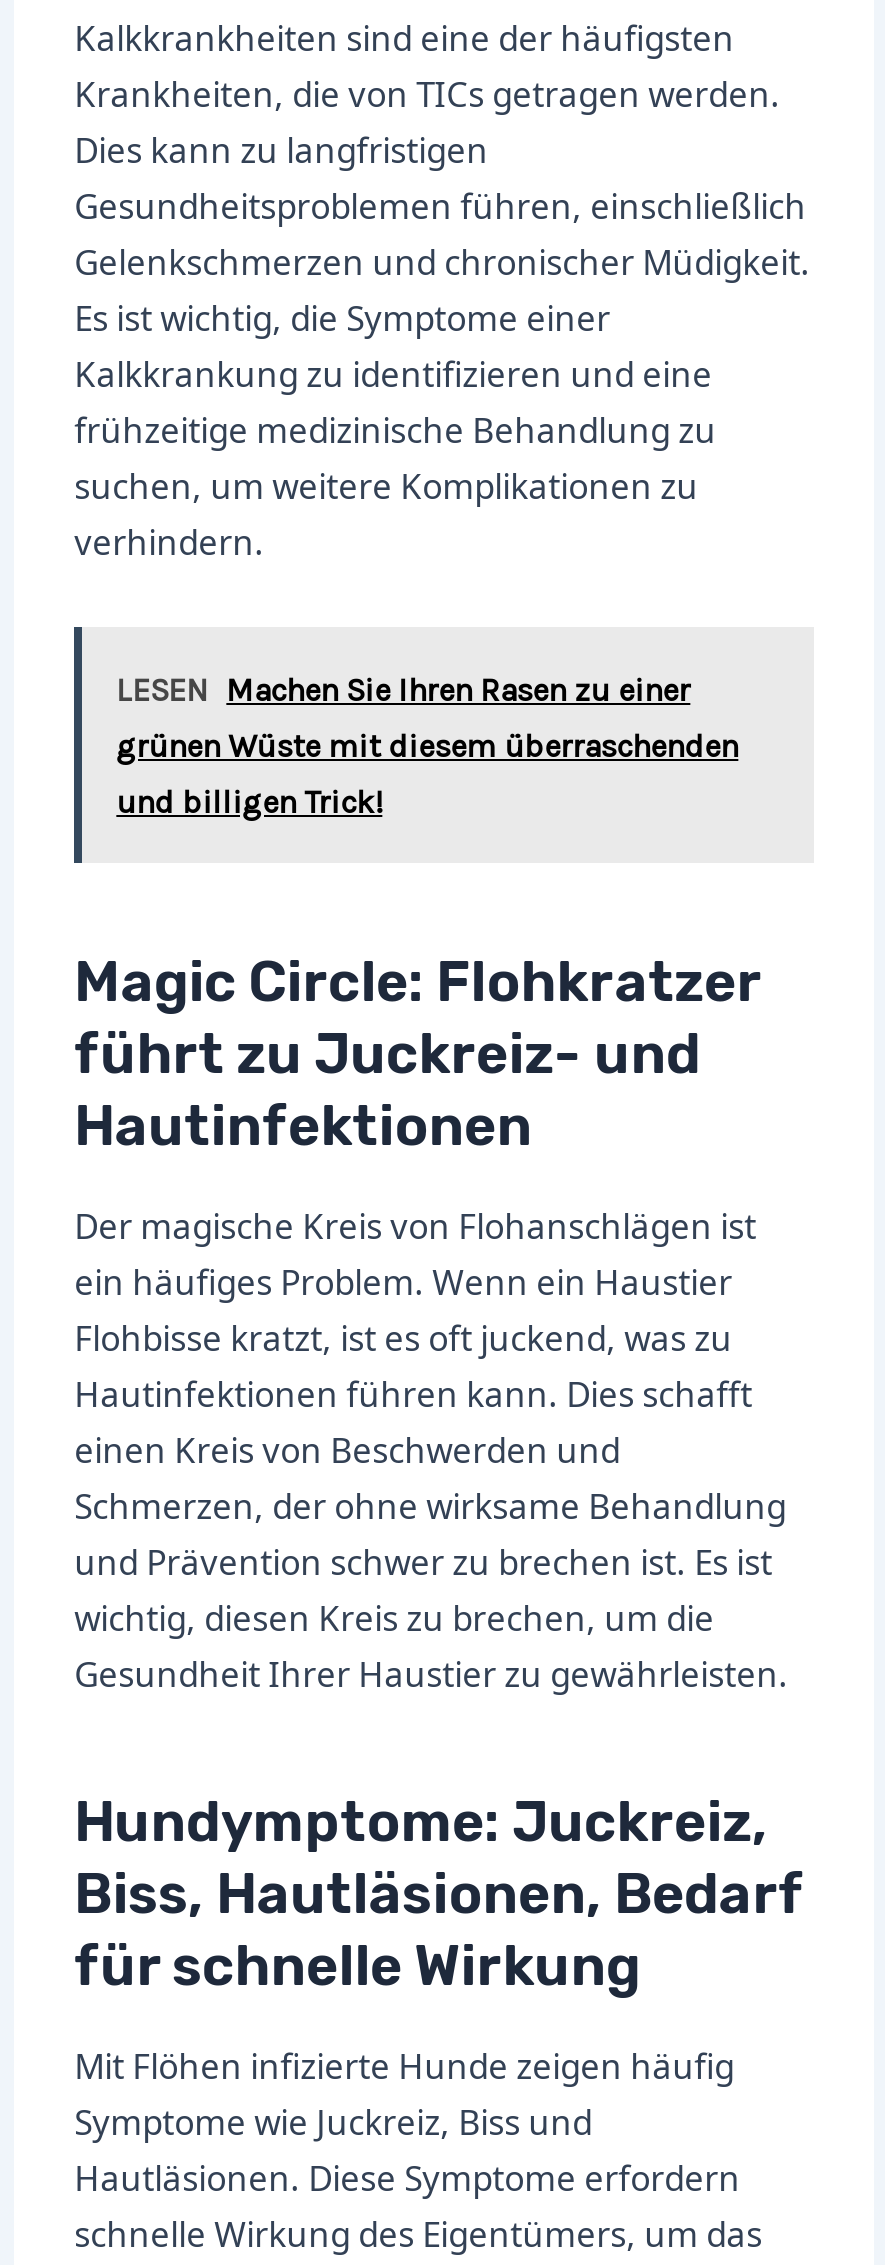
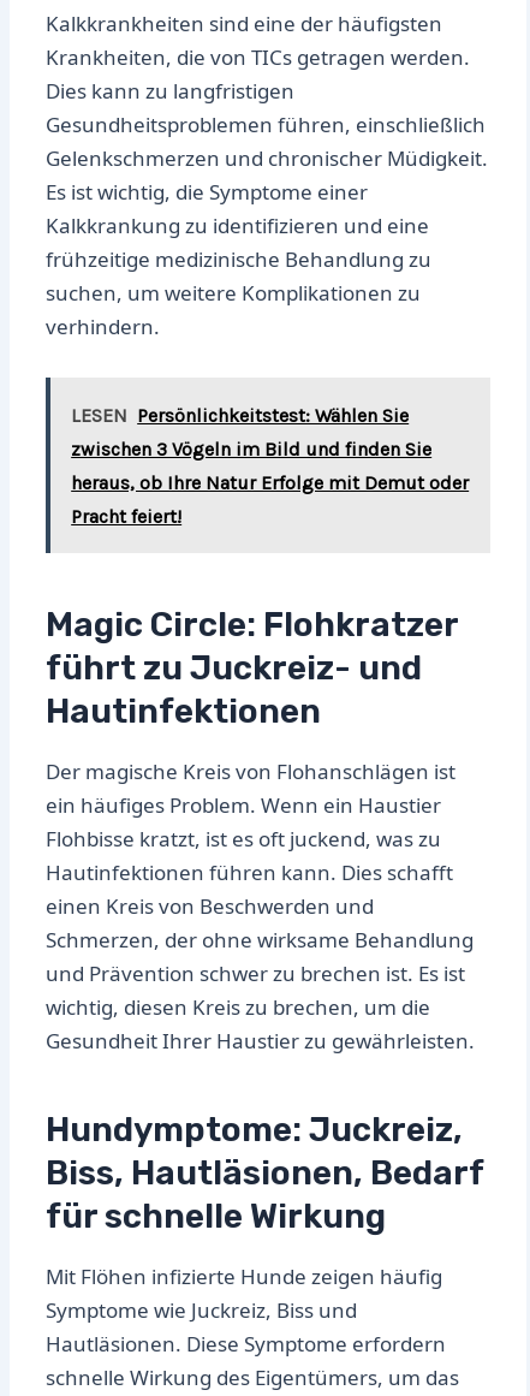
- LESEN Machen Sie Ihren Rasen zu einer
- grünen Wüste mit diesem überraschenden
- und billigen Trick!
+ LESEN Persönlichkeitstest: Wählen Sie
+ zwischen 3 Vögeln im Bild und finden Sie
+ heraus, ob Ihre Natur Erfolge mit Demut oder
+ Pracht feiert!
